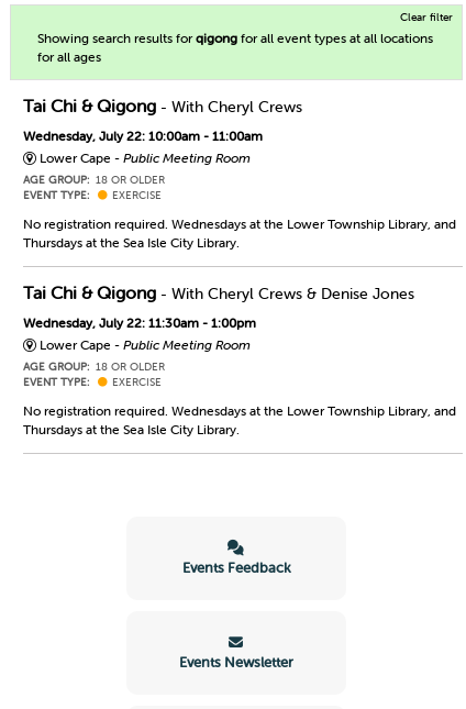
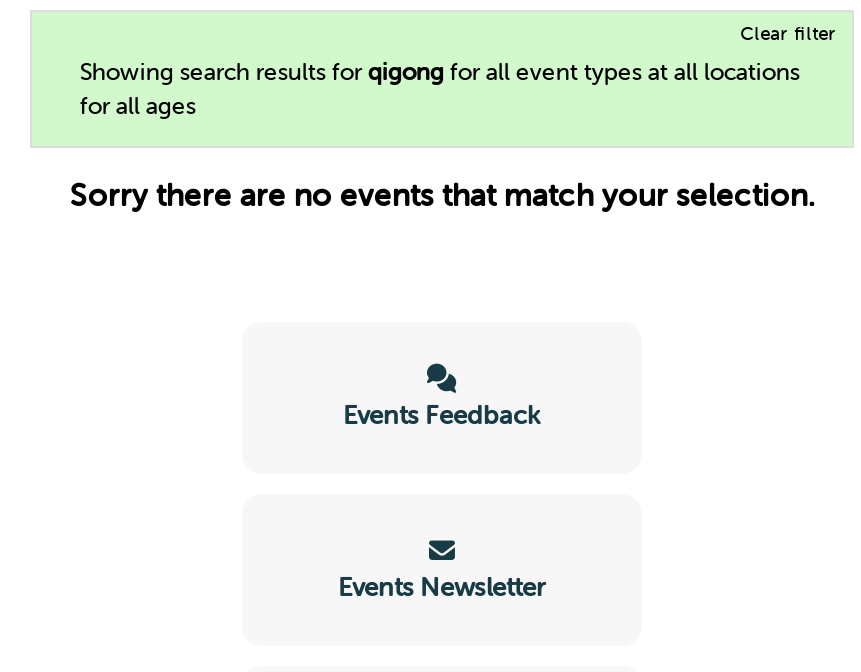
- Tai Chi & Qigong - With Cheryl Crews
- Wednesday, July 22: 10:00am - 11:00am
- Lower Cape - Public Meeting Room
- AGE GROUP: 18 OR OLDER
- EVENT TYPE:
- EXERCISE
- No registration required. Wednesdays at the Lower Township Library, and
- Thursdays at the Sea Isle City Library.
- Tai Chi & Qigong - With Cheryl Crews & Denise Jones
- Wednesday, July 22: 11:30am - 1:00pm
- Lower Cape - Public Meeting Room
- AGE GROUP: 18 OR OLDER
- EVENT TYPE:
- EXERCISE
- No registration required. Wednesdays at the Lower Township Library, and
- Thursdays at the Sea Isle City Library.
+ Sorry there are no events that match your selection.
